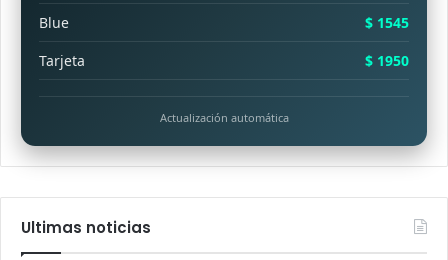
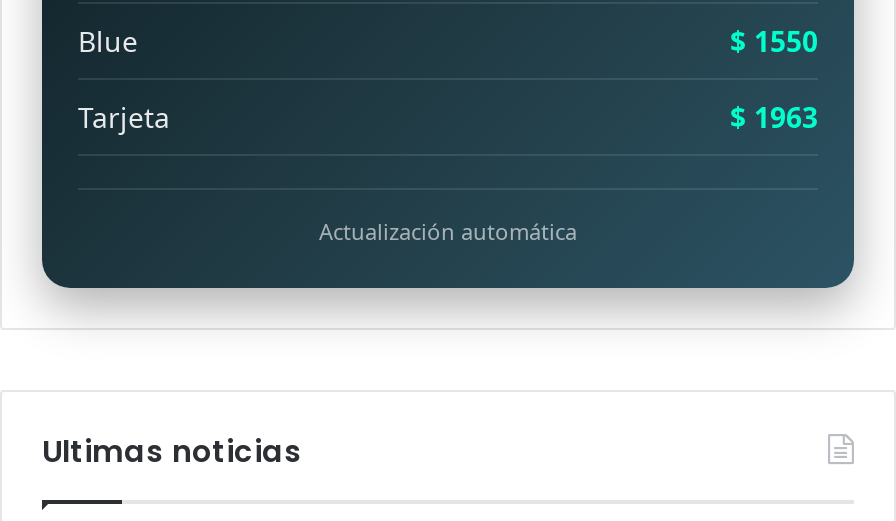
- $ 1545
+ $ 1550

- $ 1950
+ $ 1963
